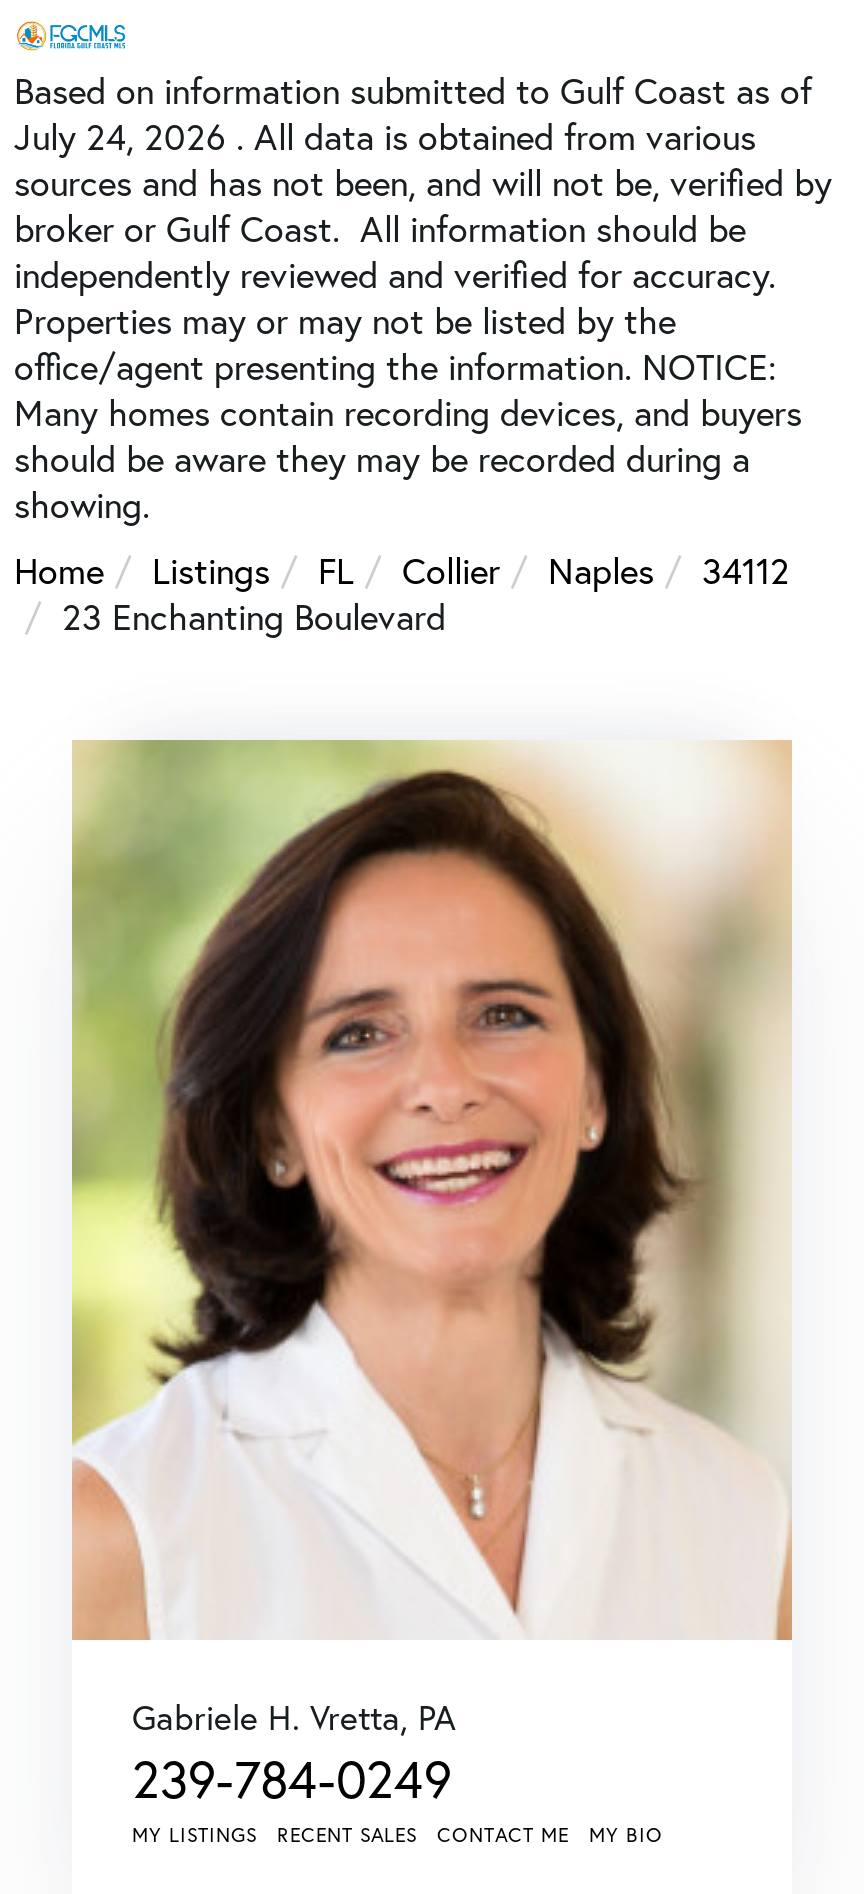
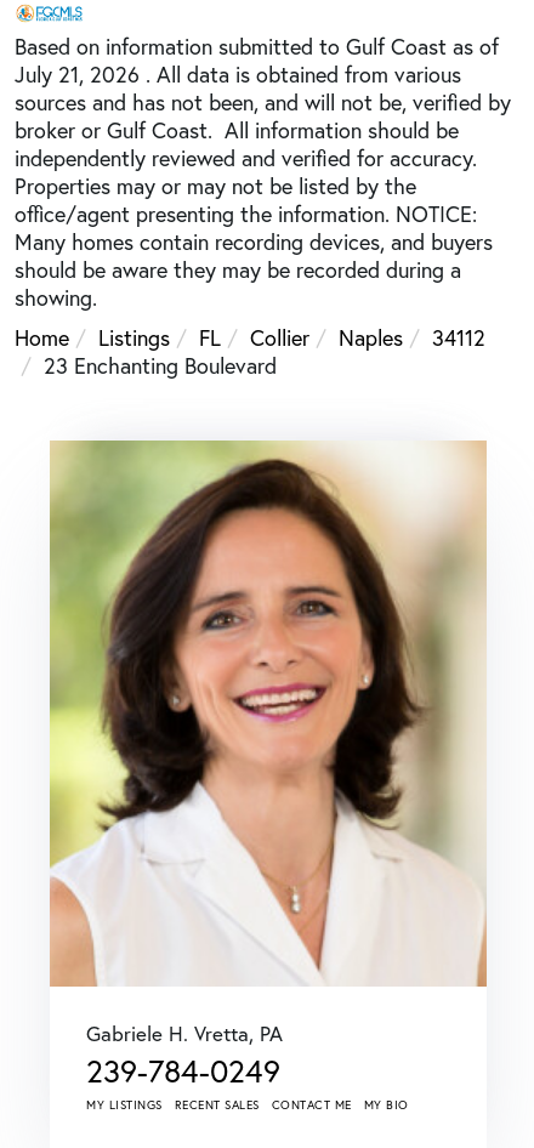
- July 24, 2026 . All data is obtained from various
+ July 21, 2026 . All data is obtained from various
